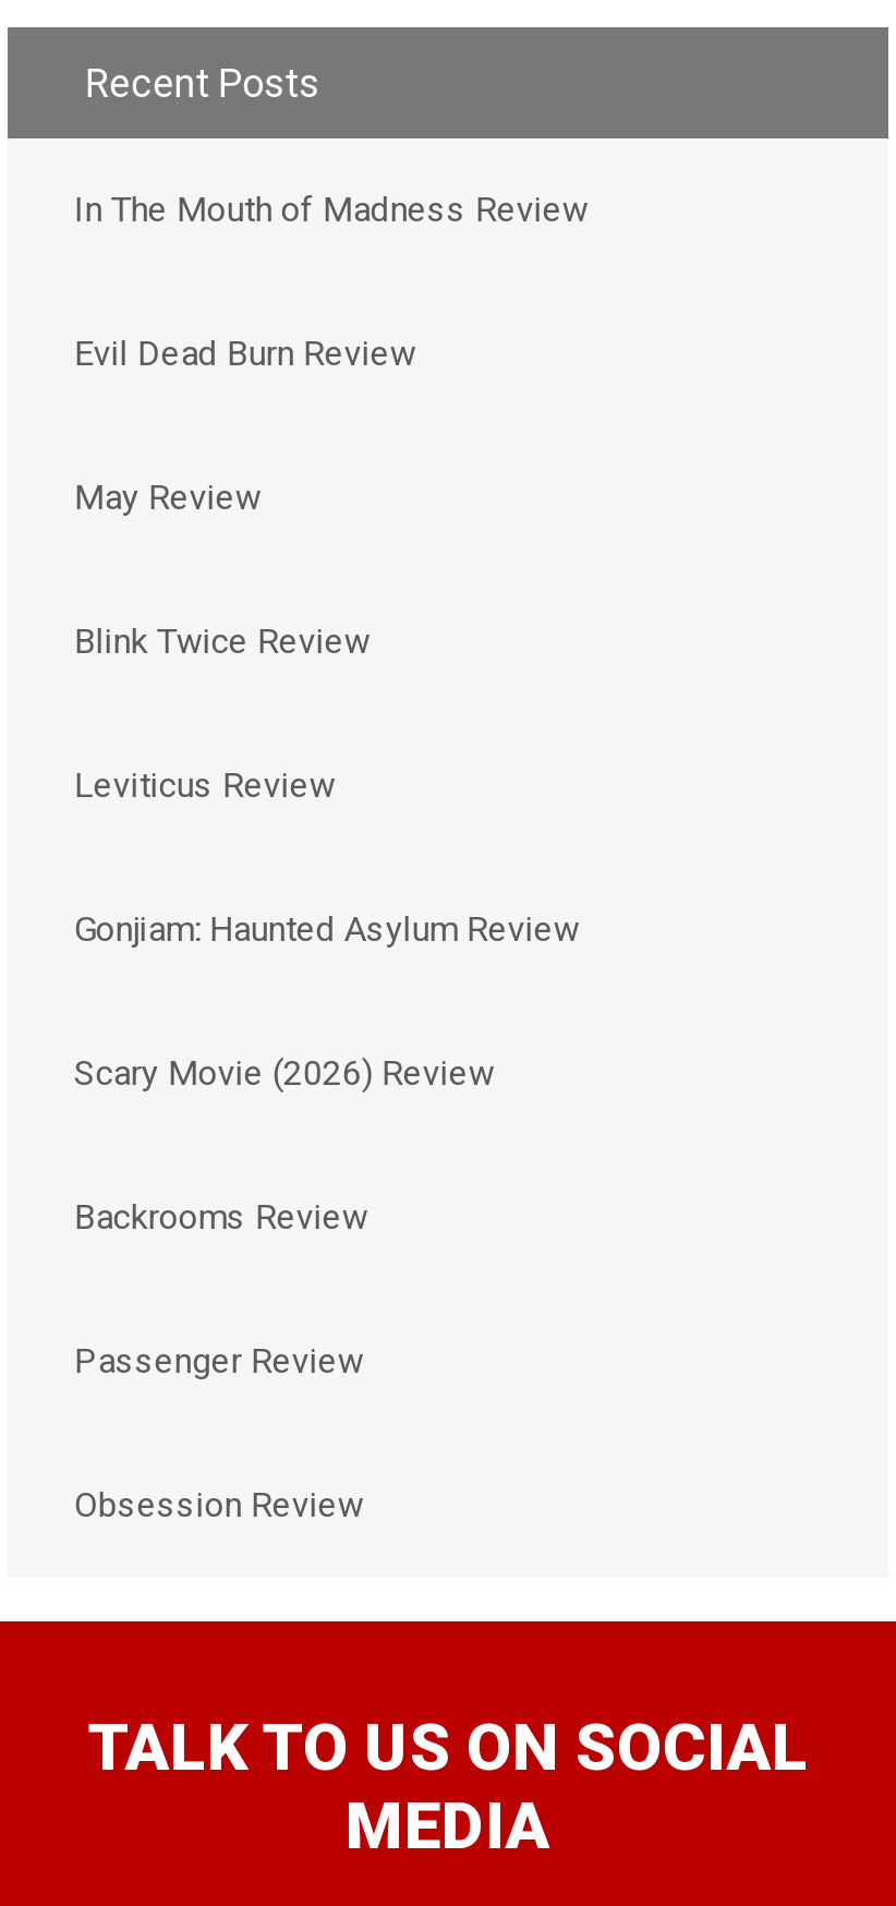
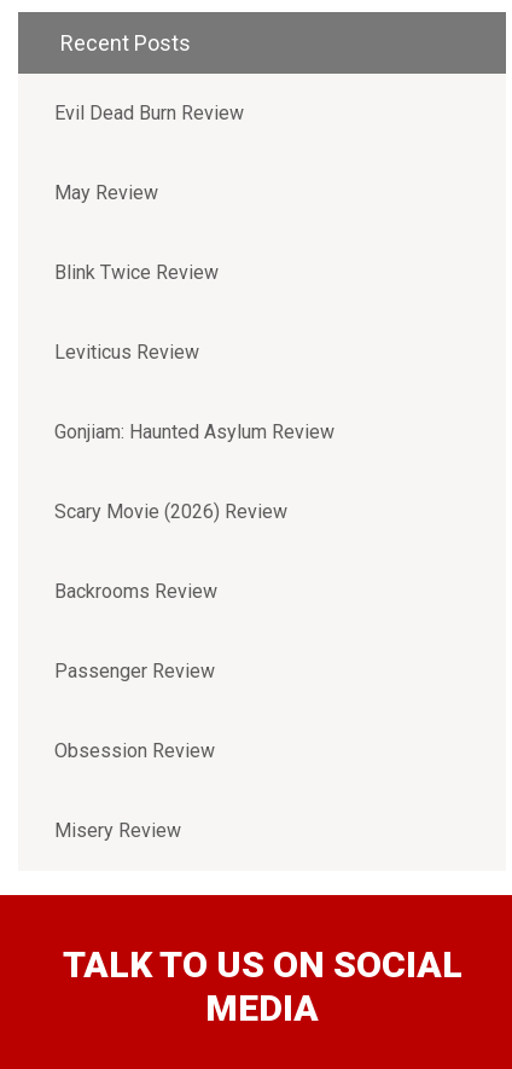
- In The Mouth of Madness Review

moved up: Evil Dead Burn Review | May Review | Blink Twice Review | ... | Passenger Review | Obsession Review

+ Misery Review
